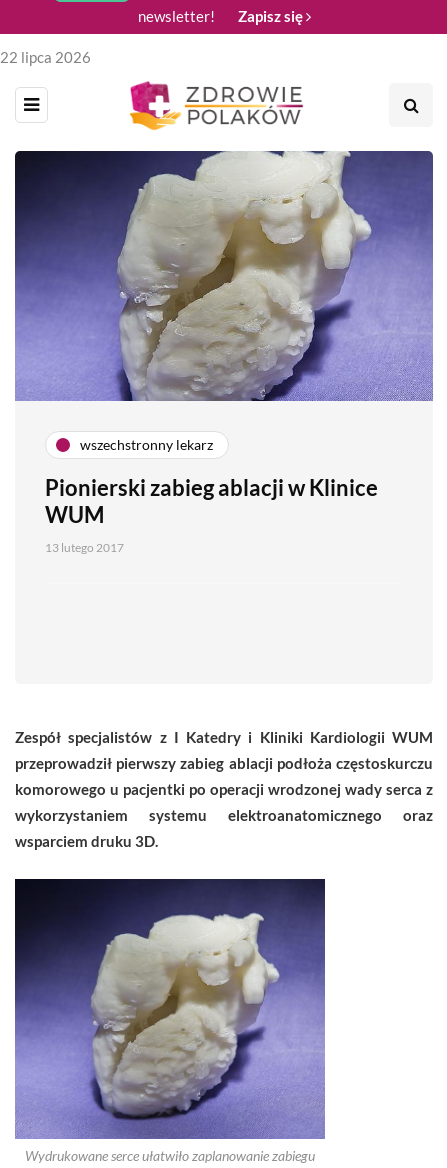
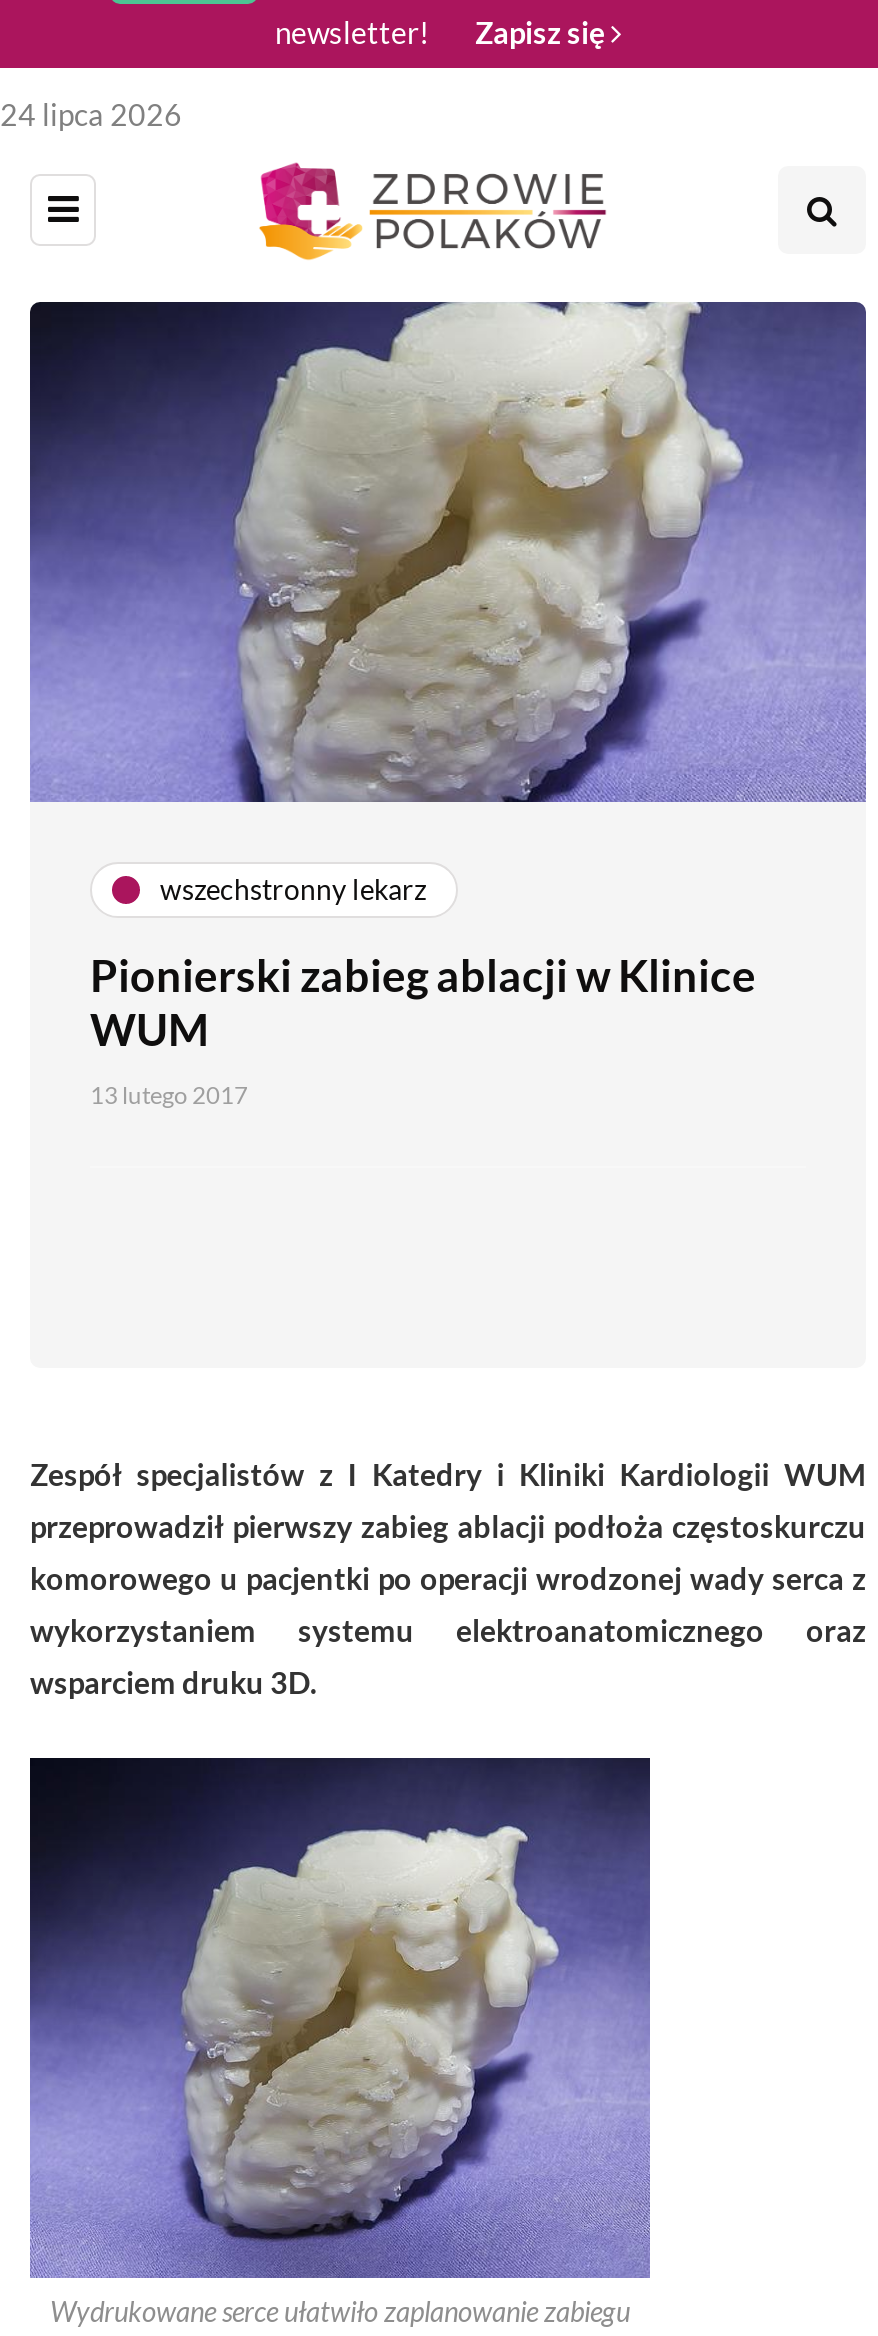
- 22 lipca 2026
+ 24 lipca 2026
